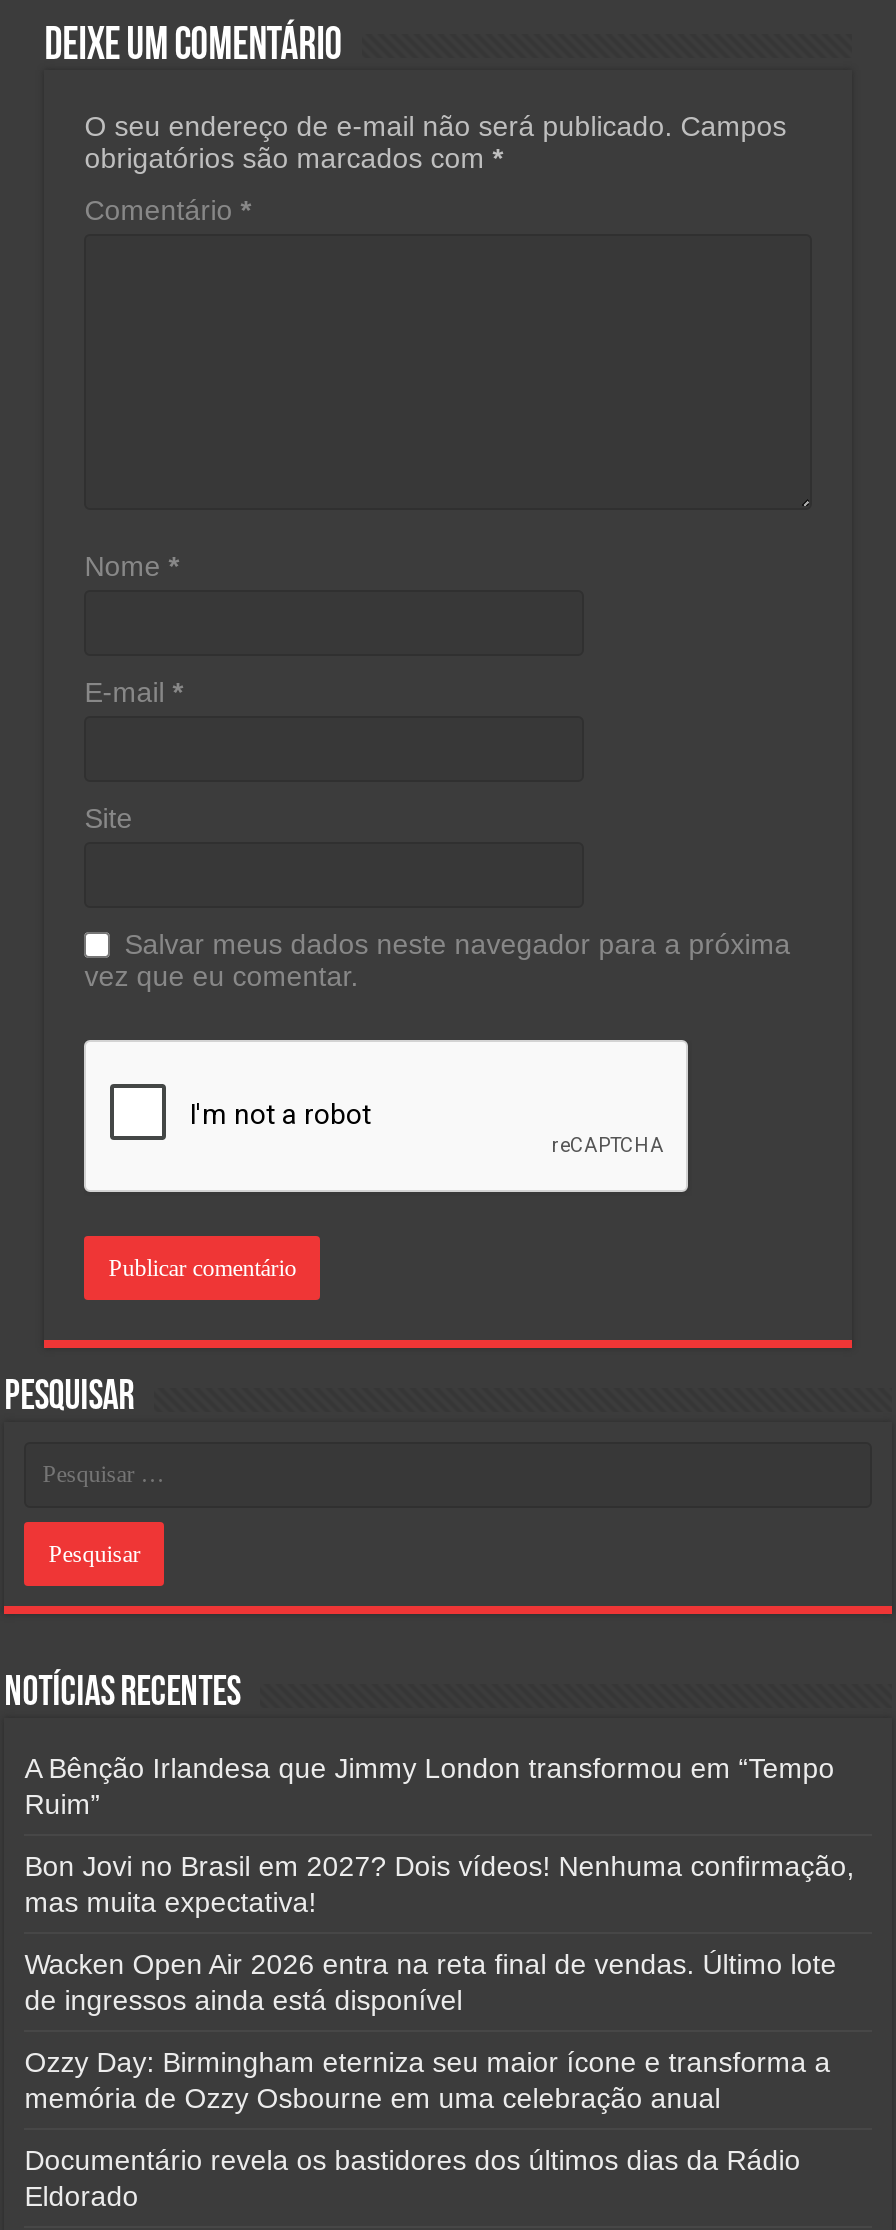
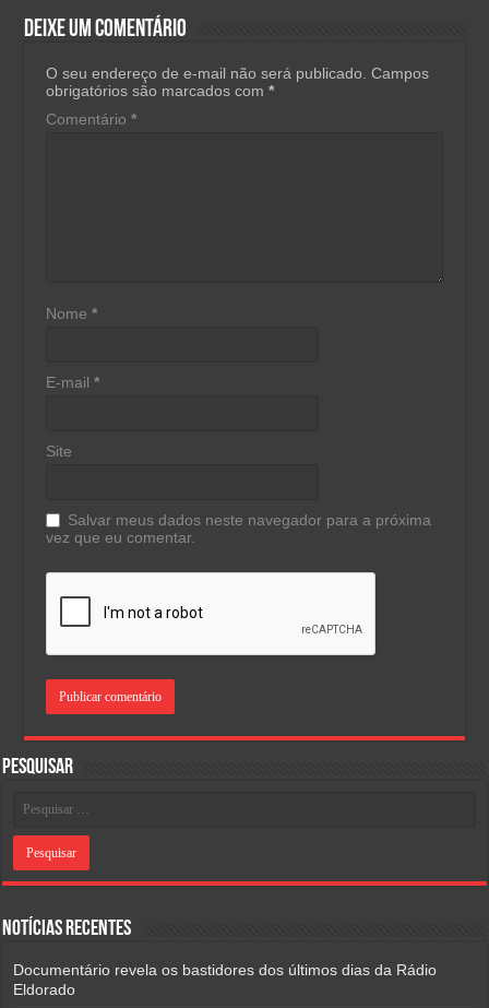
- A Bênção Irlandesa que Jimmy London transformou em “Tempo
- Ruim”
- Bon Jovi no Brasil em 2027? Dois vídeos! Nenhuma confirmação,
- mas muita expectativa!
- Wacken Open Air 2026 entra na reta final de vendas. Último lote
- de ingressos ainda está disponível
- Ozzy Day: Birmingham eterniza seu maior ícone e transforma a
- memória de Ozzy Osbourne em uma celebração anual
